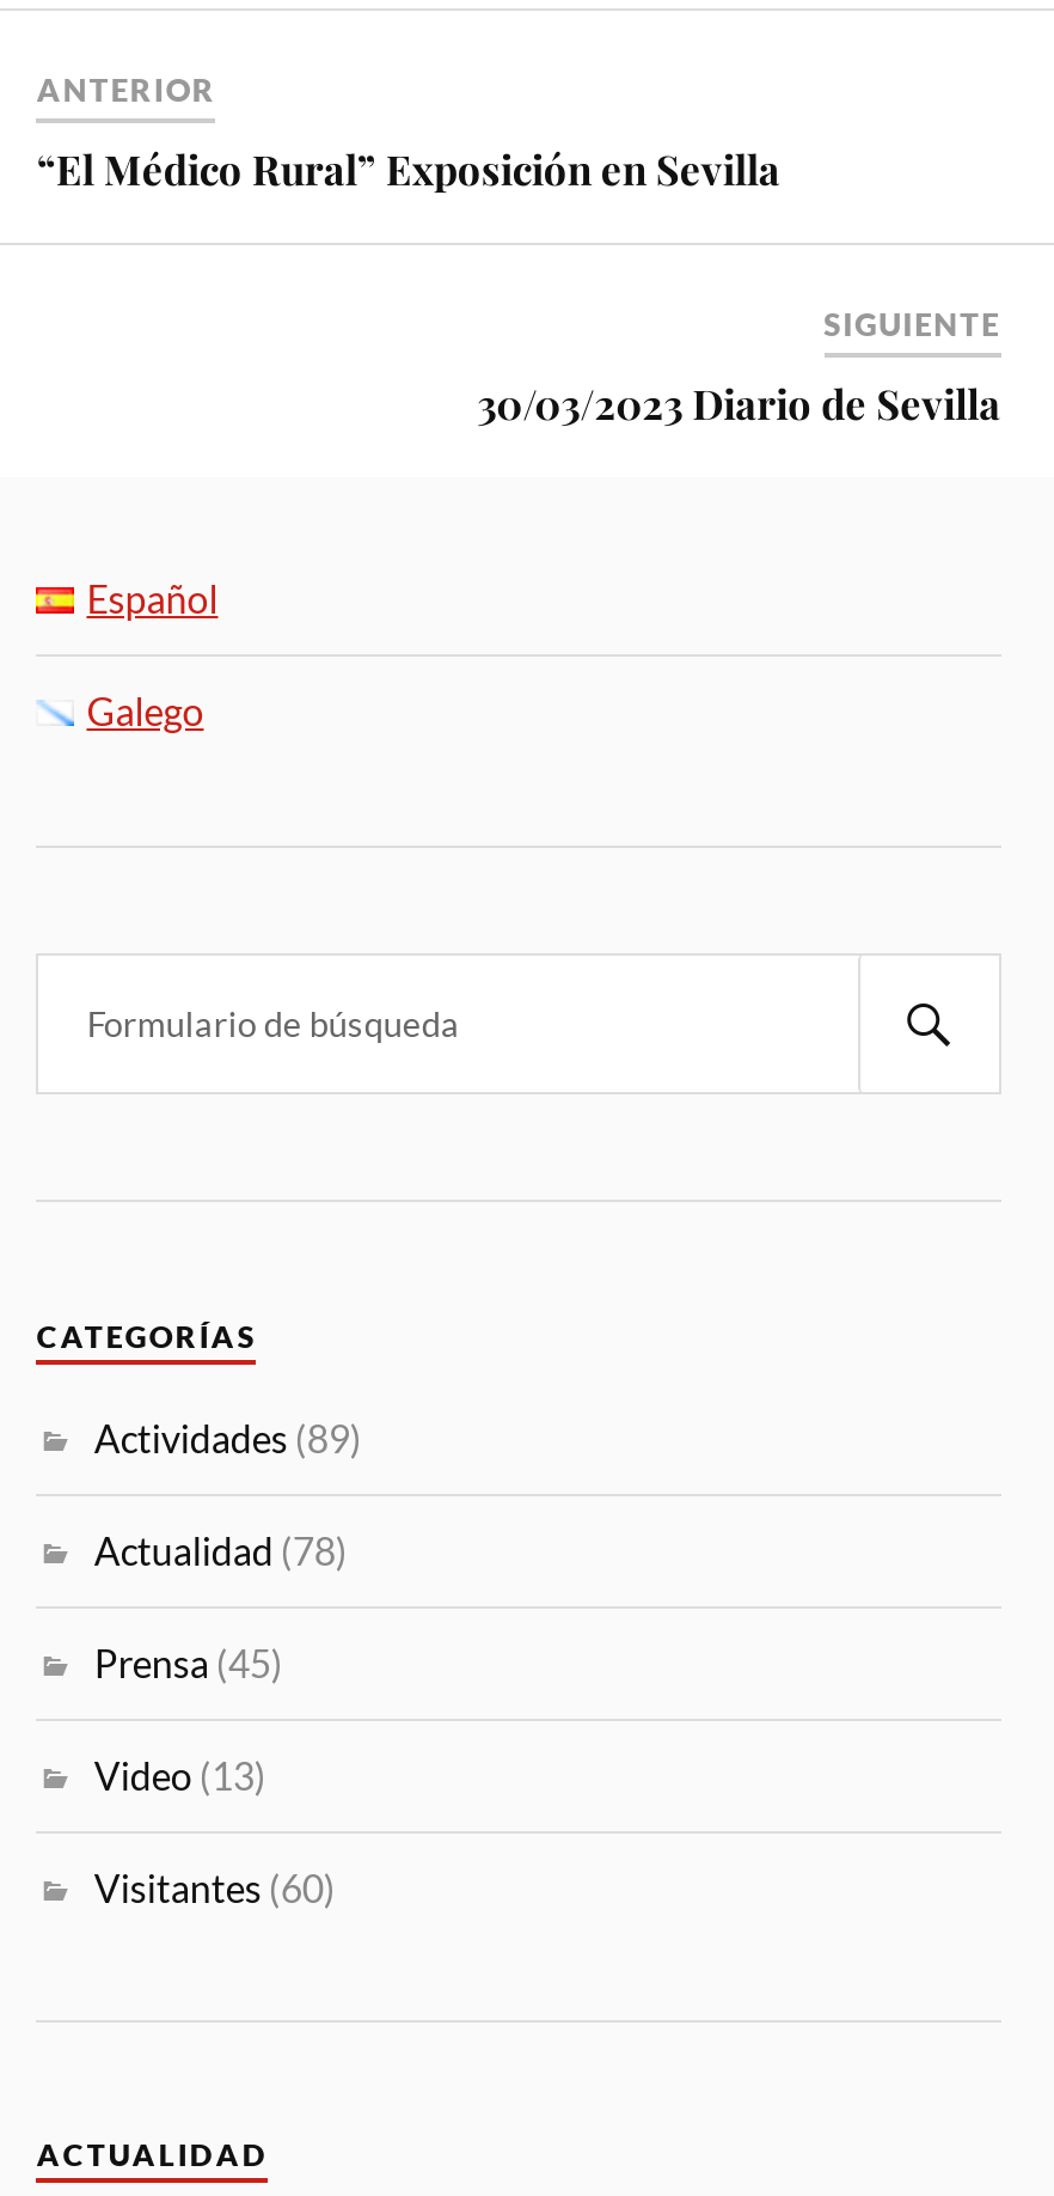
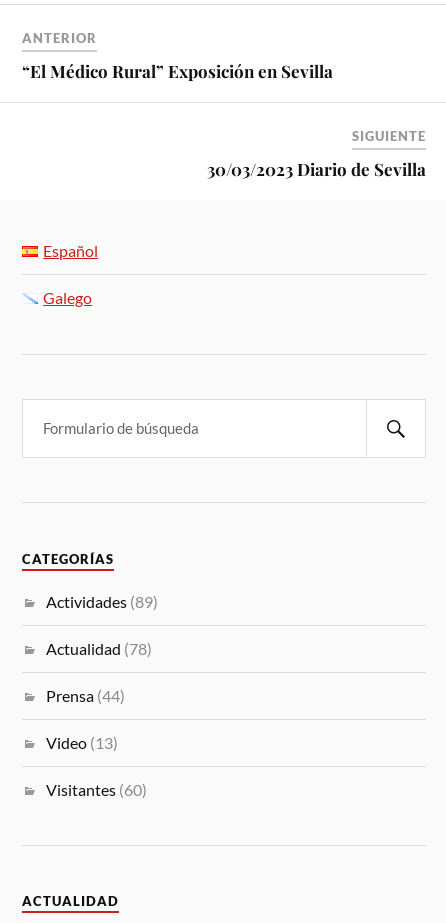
- Prensa (45)
+ Prensa (44)
